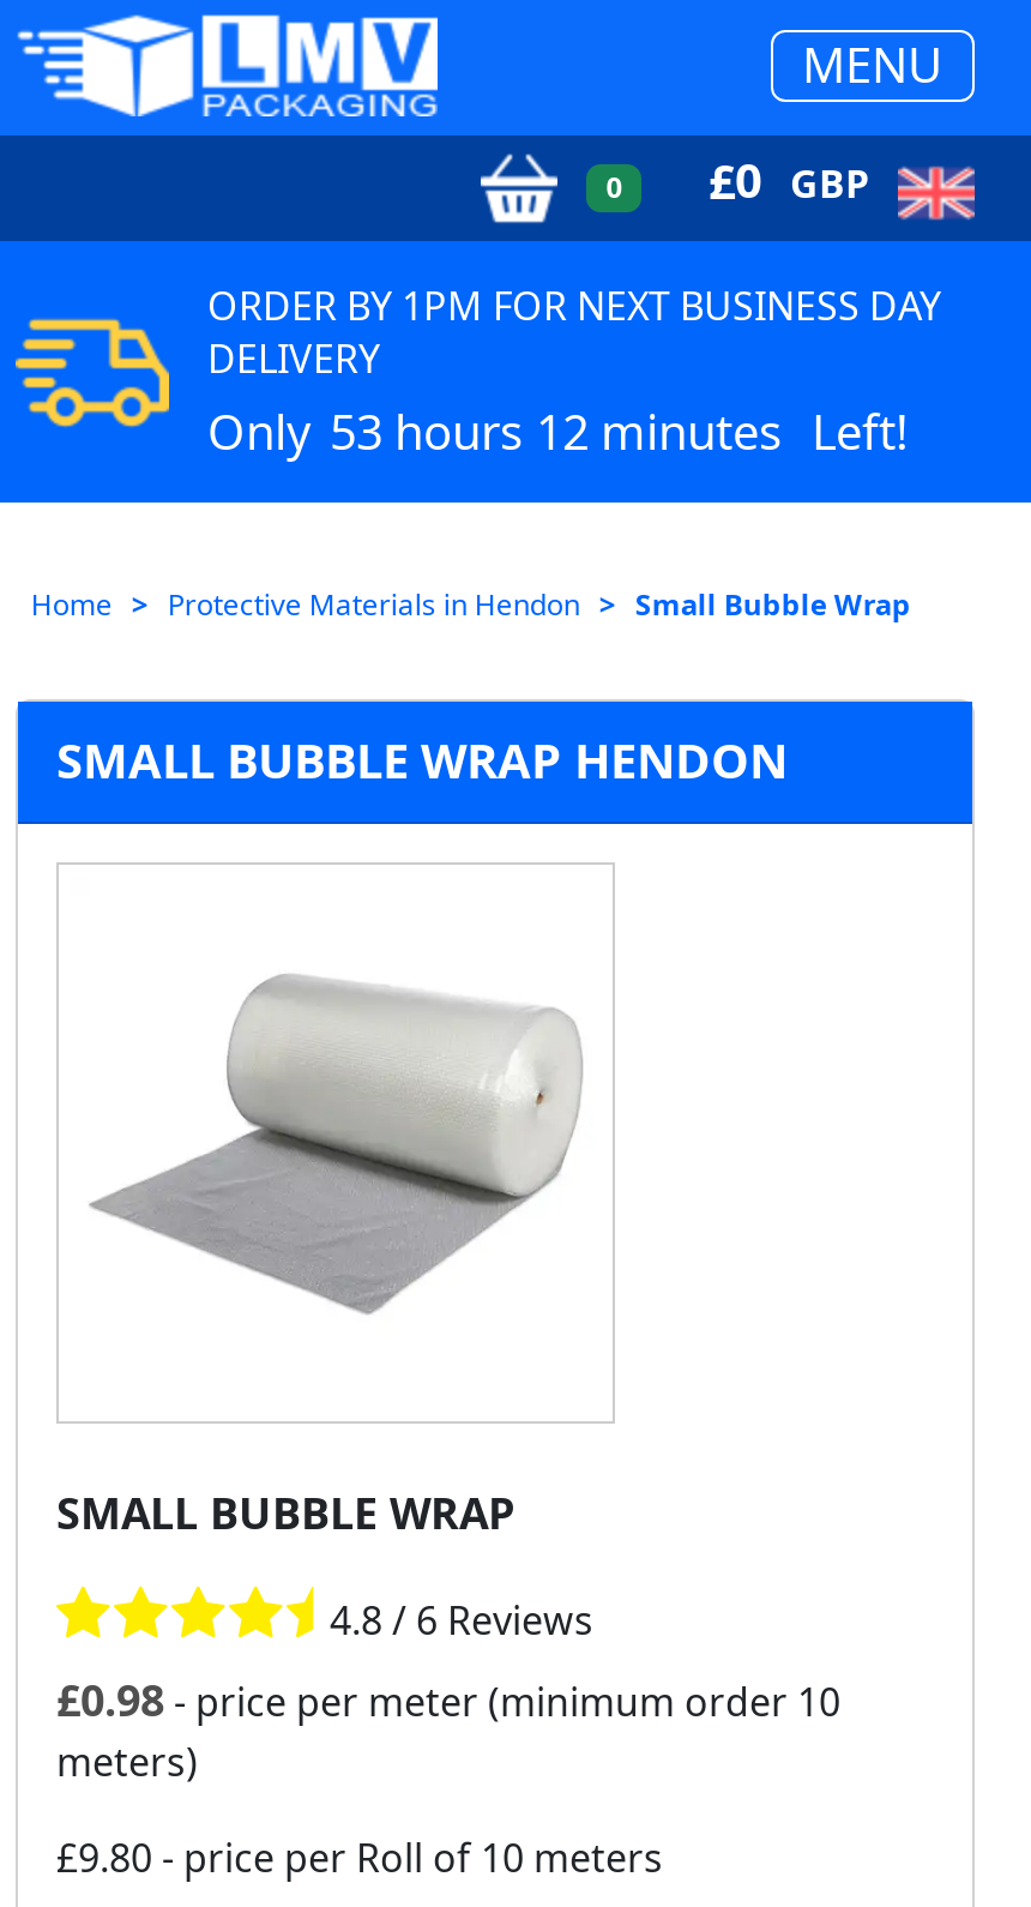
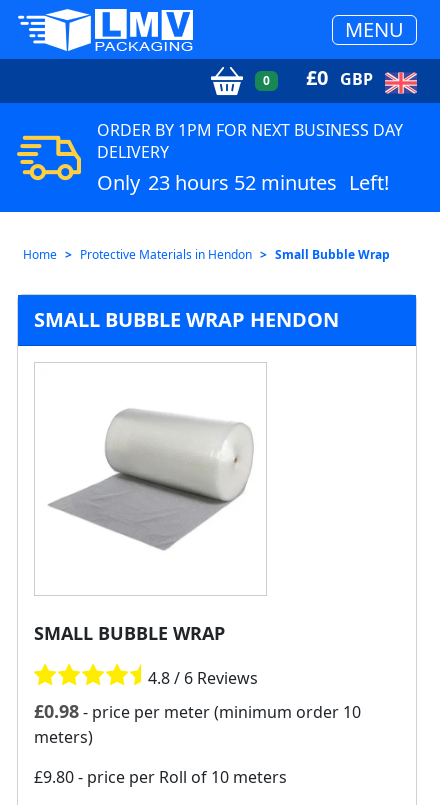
- Only 53 hours 12 minutes Left!
+ Only 23 hours 52 minutes Left!
